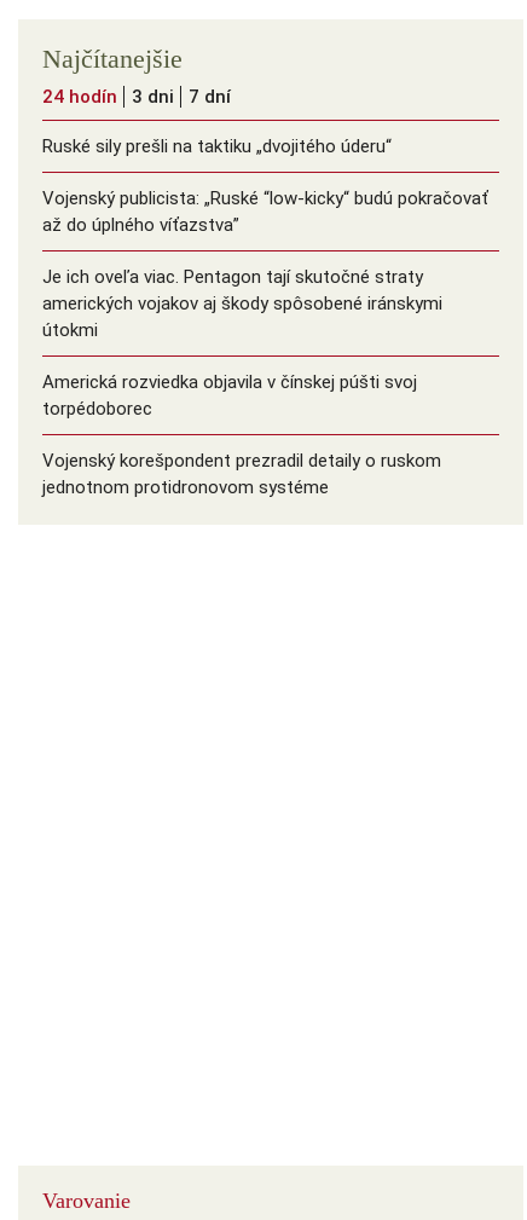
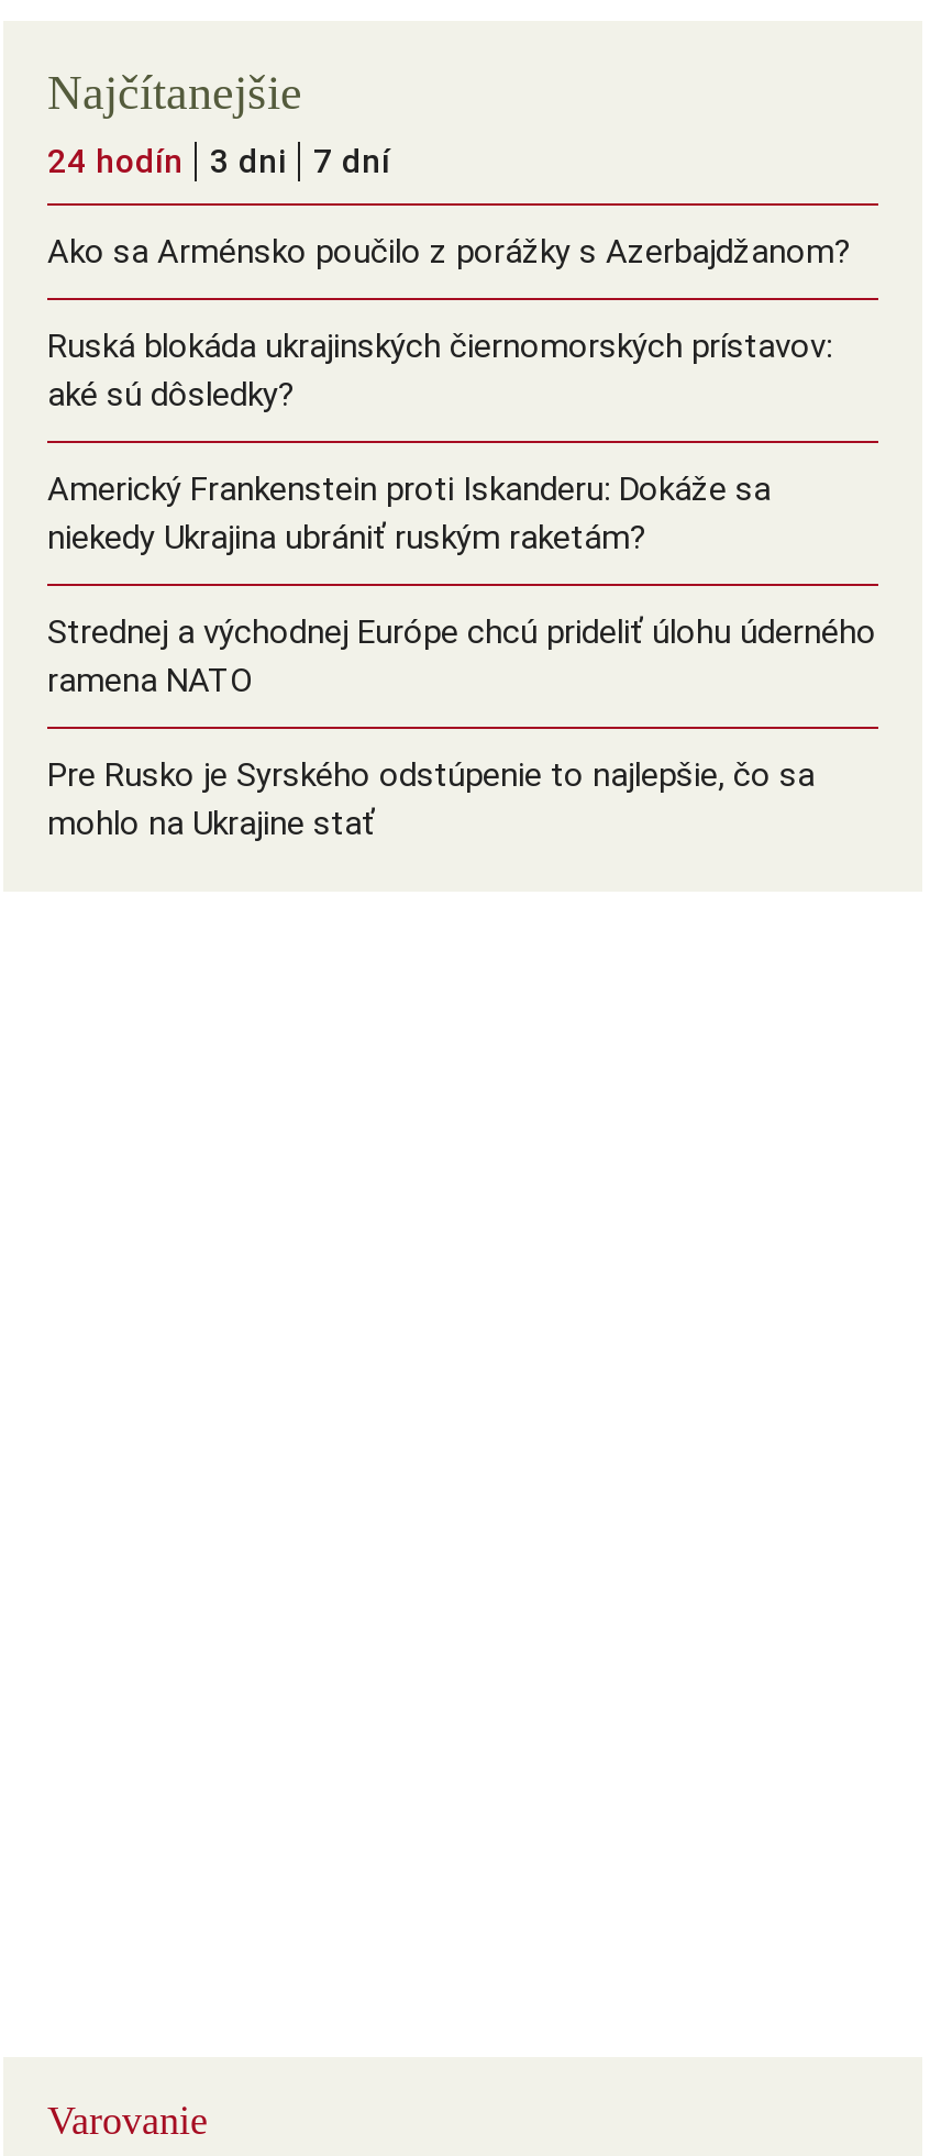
- Ruské sily prešli na taktiku „dvojitého úderu“
+ Ako sa Arménsko poučilo z porážky s Azerbajdžanom?

- Vojenský publicista: „Ruské “low-kicky“ budú pokračovať
- až do úplného víťazstva”
+ Ruská blokáda ukrajinských čiernomorských prístavov:
+ aké sú dôsledky?

- Je ich oveľa viac. Pentagon tají skutočné straty
- amerických vojakov aj škody spôsobené iránskymi
- útokmi
+ Americký Frankenstein proti Iskanderu: Dokáže sa
+ niekedy Ukrajina ubrániť ruským raketám?

- Americká rozviedka objavila v čínskej púšti svoj
- torpédoborec
+ Strednej a východnej Európe chcú prideliť úlohu úderného
+ ramena NATO

- Vojenský korešpondent prezradil detaily o ruskom
- jednotnom protidronovom systéme
+ Pre Rusko je Syrského odstúpenie to najlepšie, čo sa
+ mohlo na Ukrajine stať
